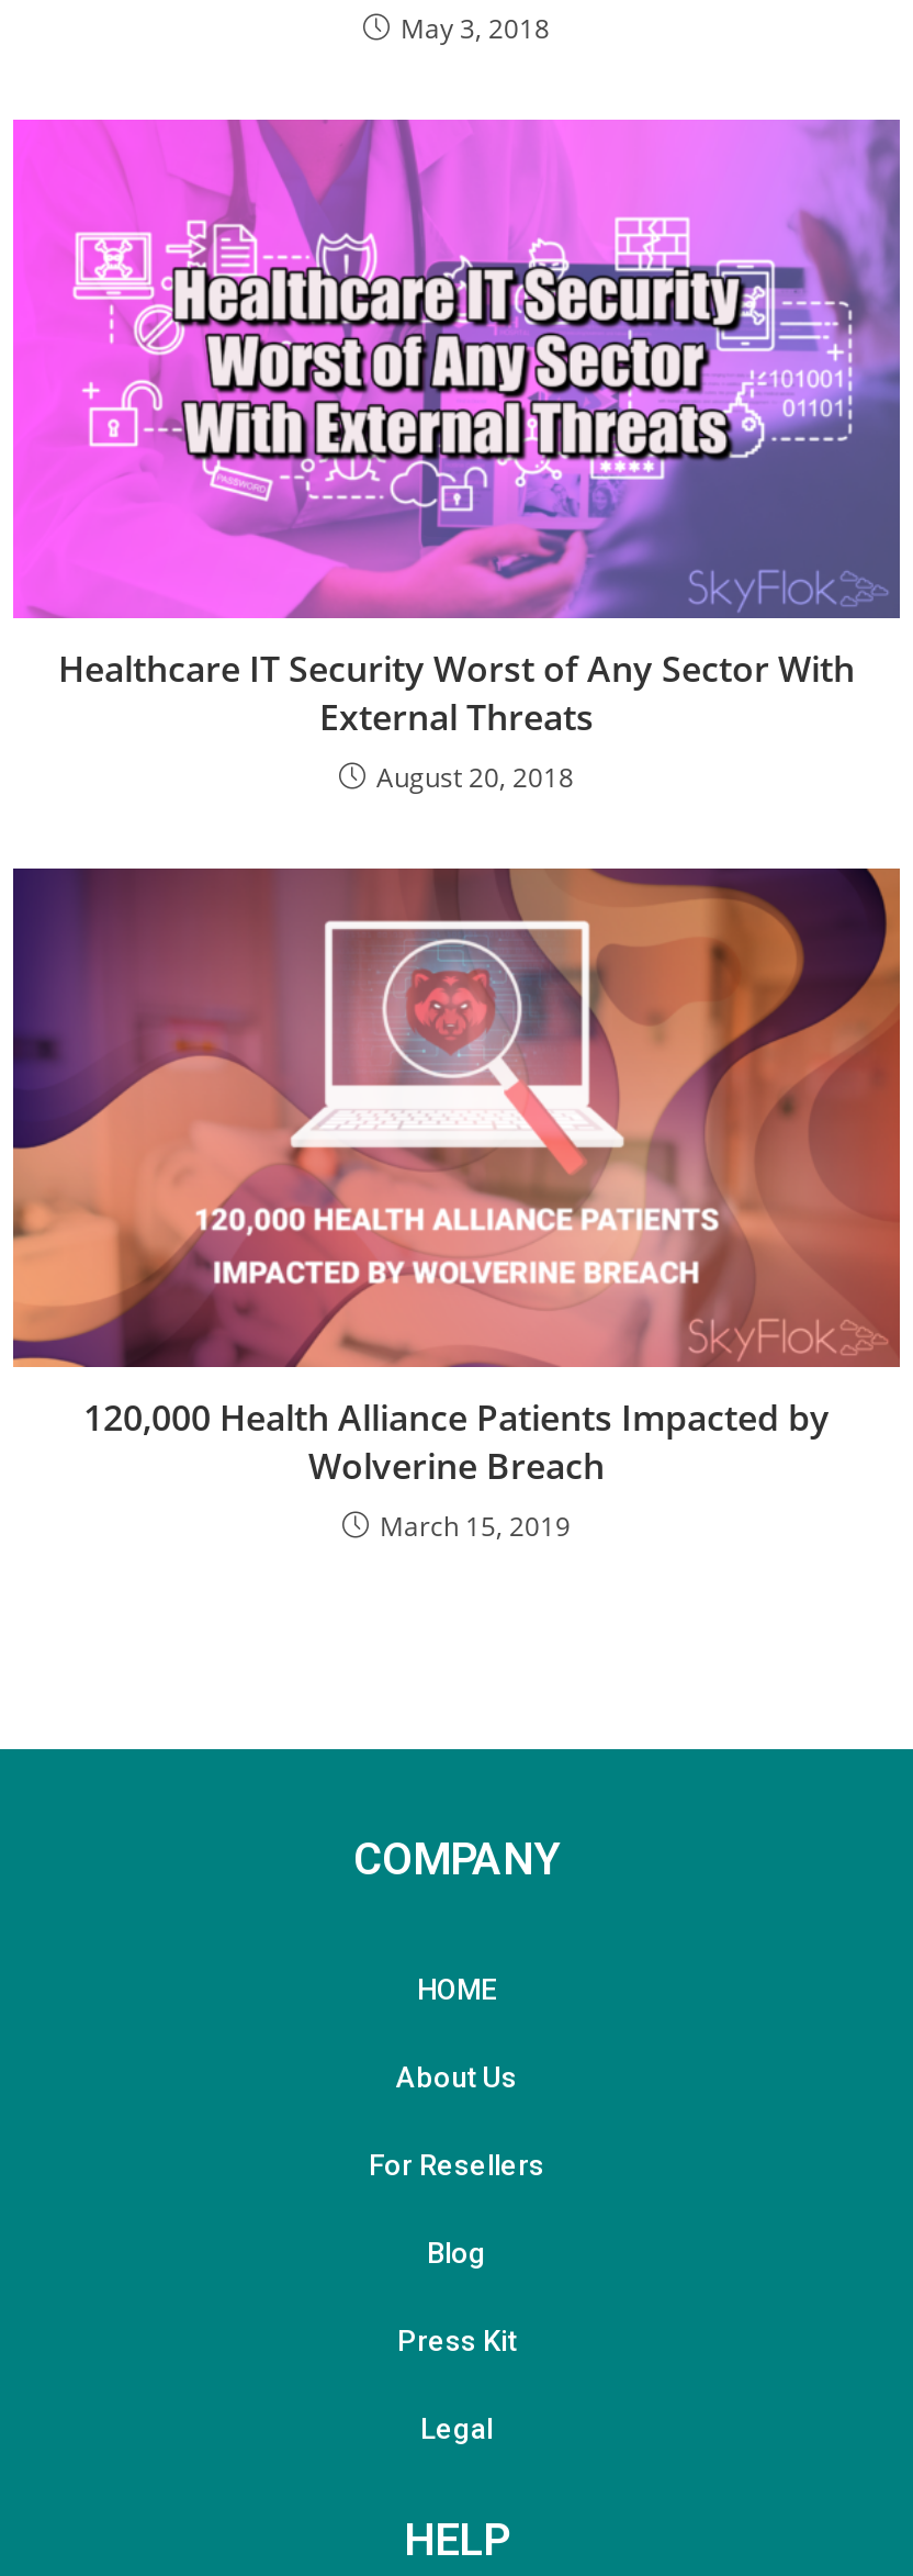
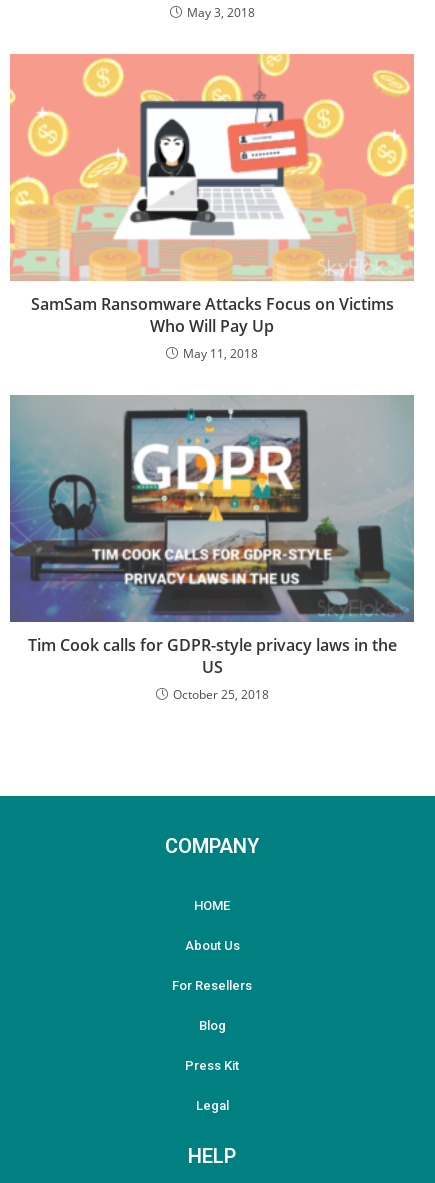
- [image]
- Healthcare IT Security Worst of Any Sector With
- External Threats
- August 20, 2018
+ [image]
+ SamSam Ransomware Attacks Focus on Victims
+ Who Will Pay Up
+ May 11, 2018

- [image]
- 120,000 Health Alliance Patients Impacted by
- Wolverine Breach
- March 15, 2019
+ [image]
+ Tim Cook calls for GDPR-style privacy laws in the
+ US
+ October 25, 2018
